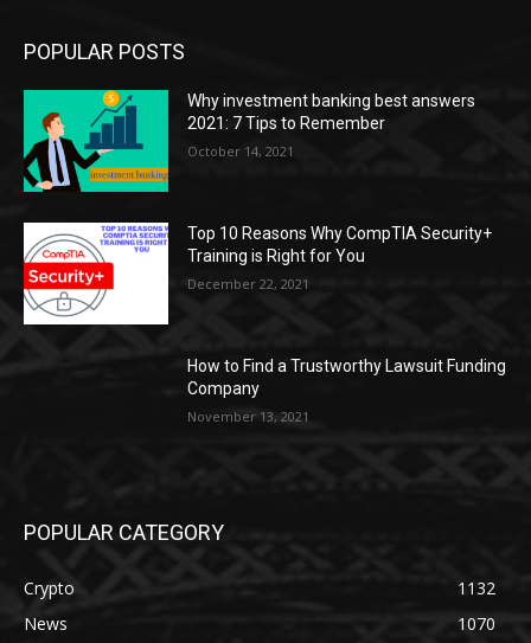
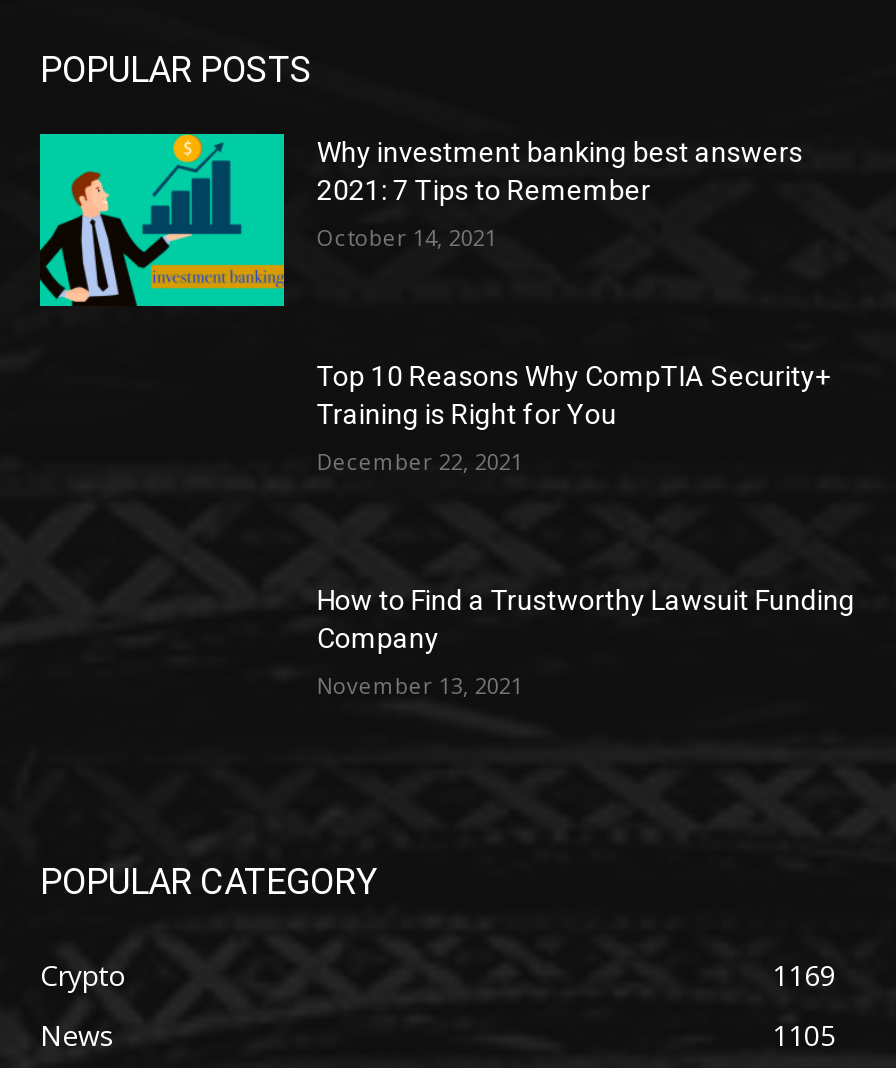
- [image]

- 1132
+ 1169

- 1070
+ 1105
